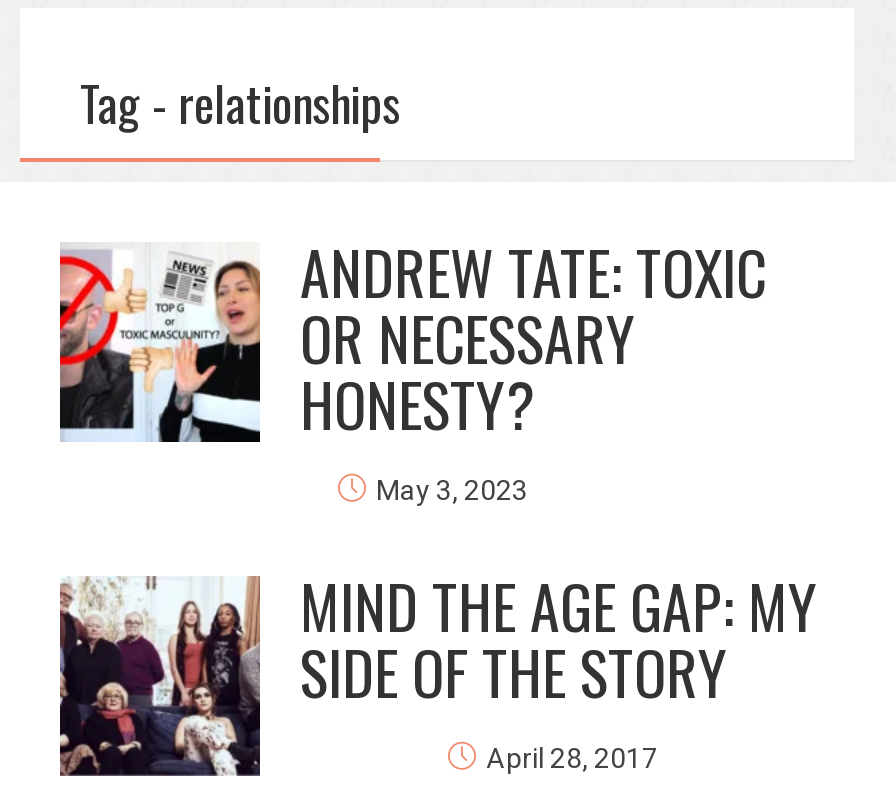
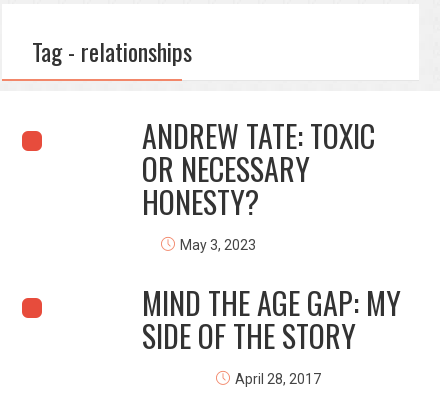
- [image]

- [image]
